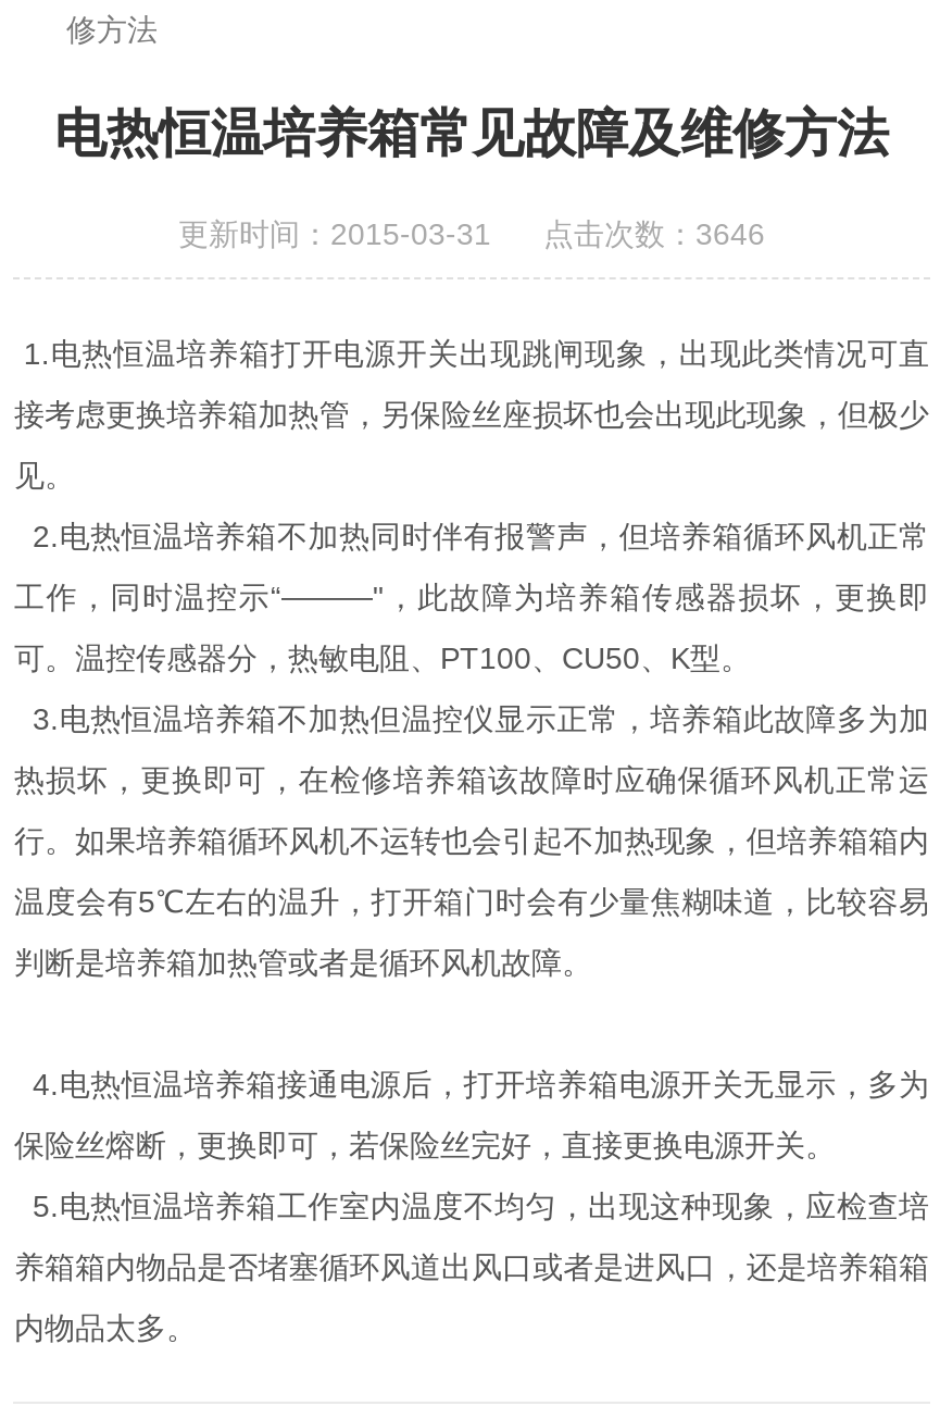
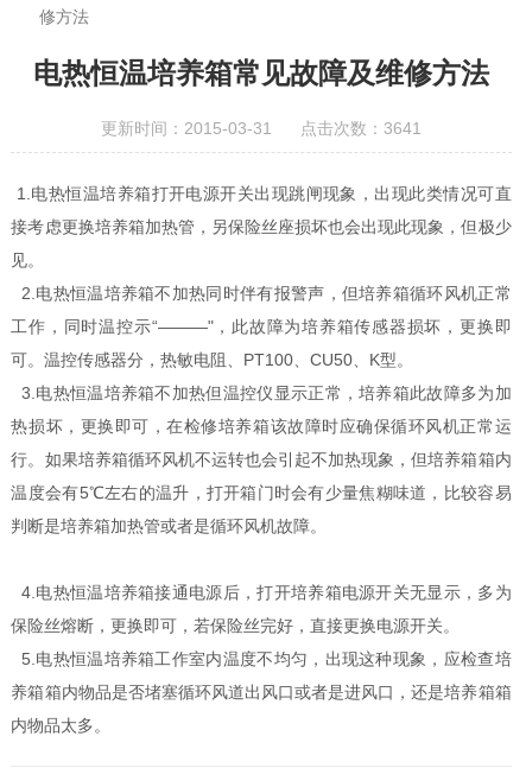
- 更新时间：2015-03-31 点击次数：3646
+ 更新时间：2015-03-31 点击次数：3641
